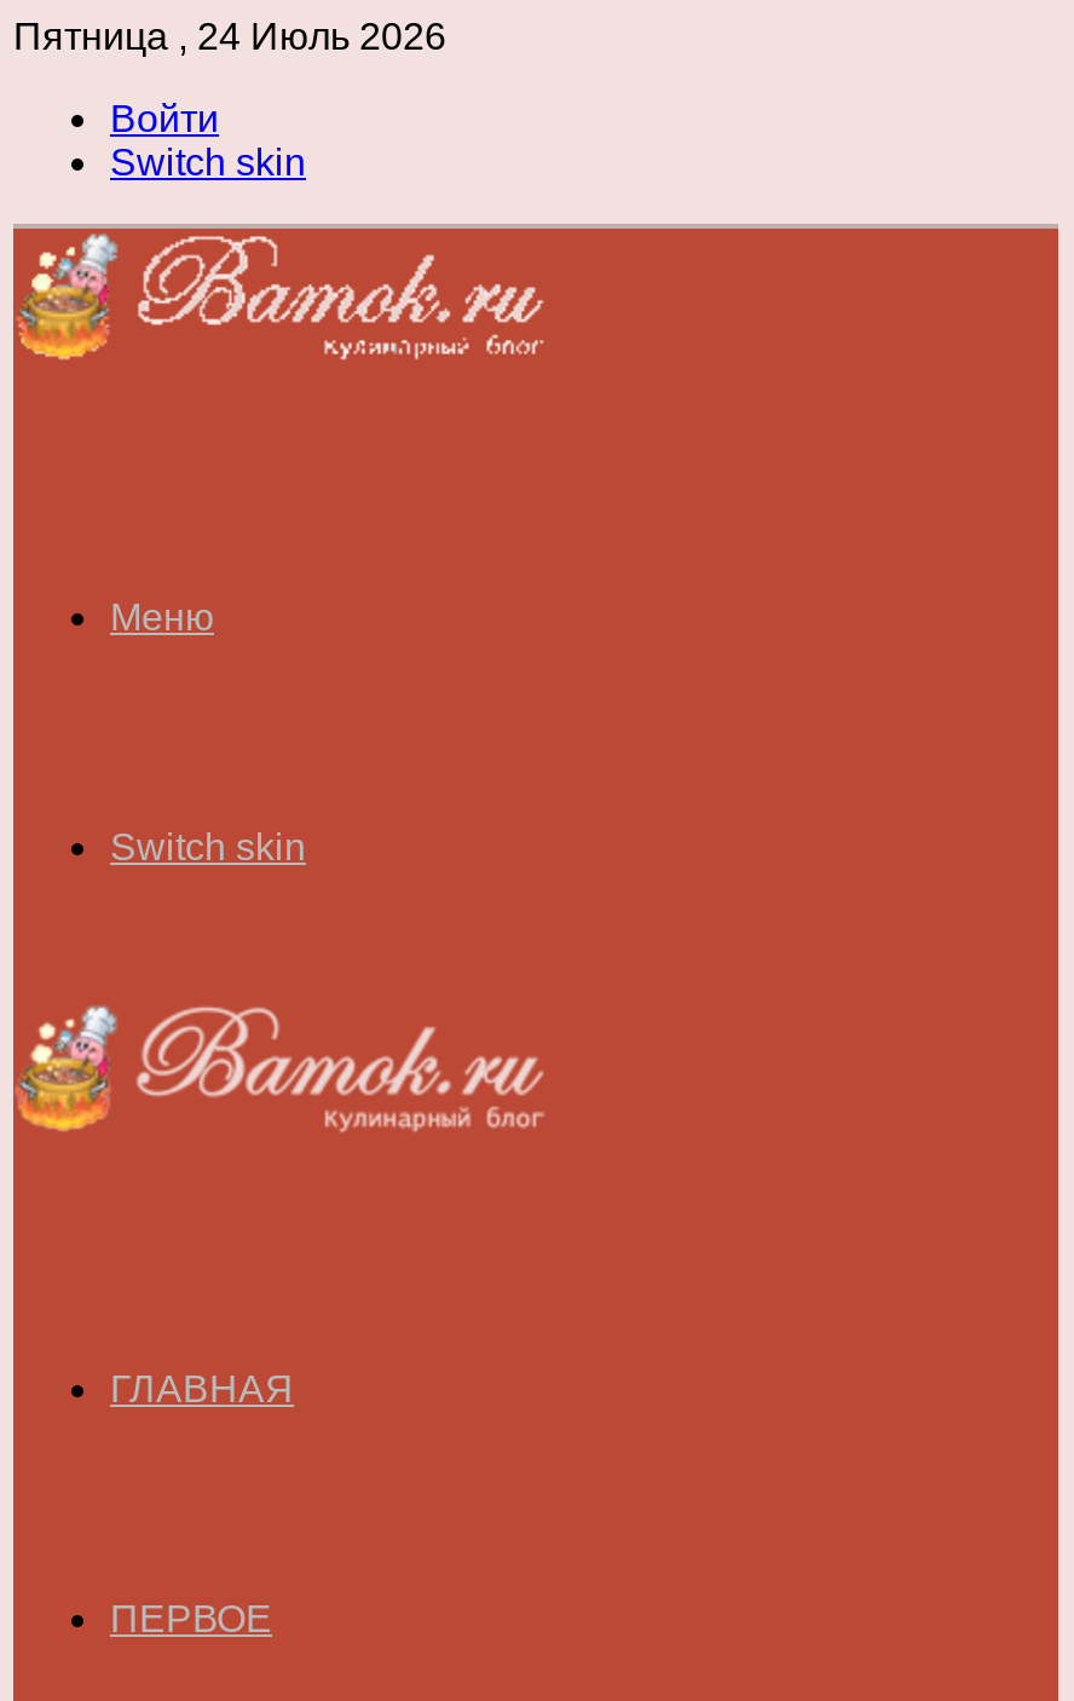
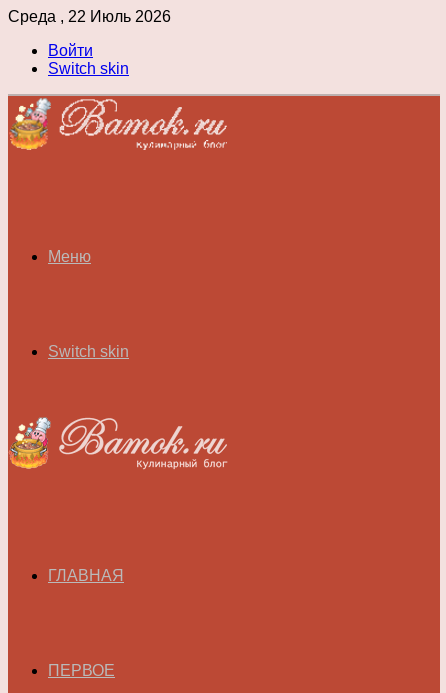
- Пятница , 24 Июль 2026
+ Среда , 22 Июль 2026
